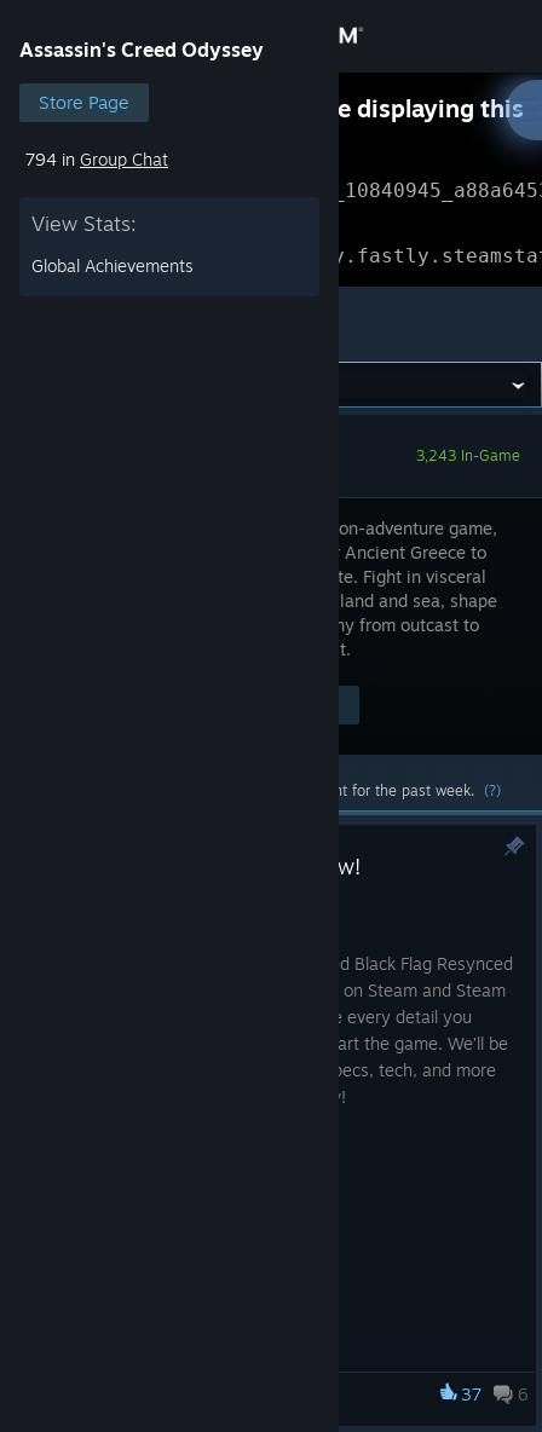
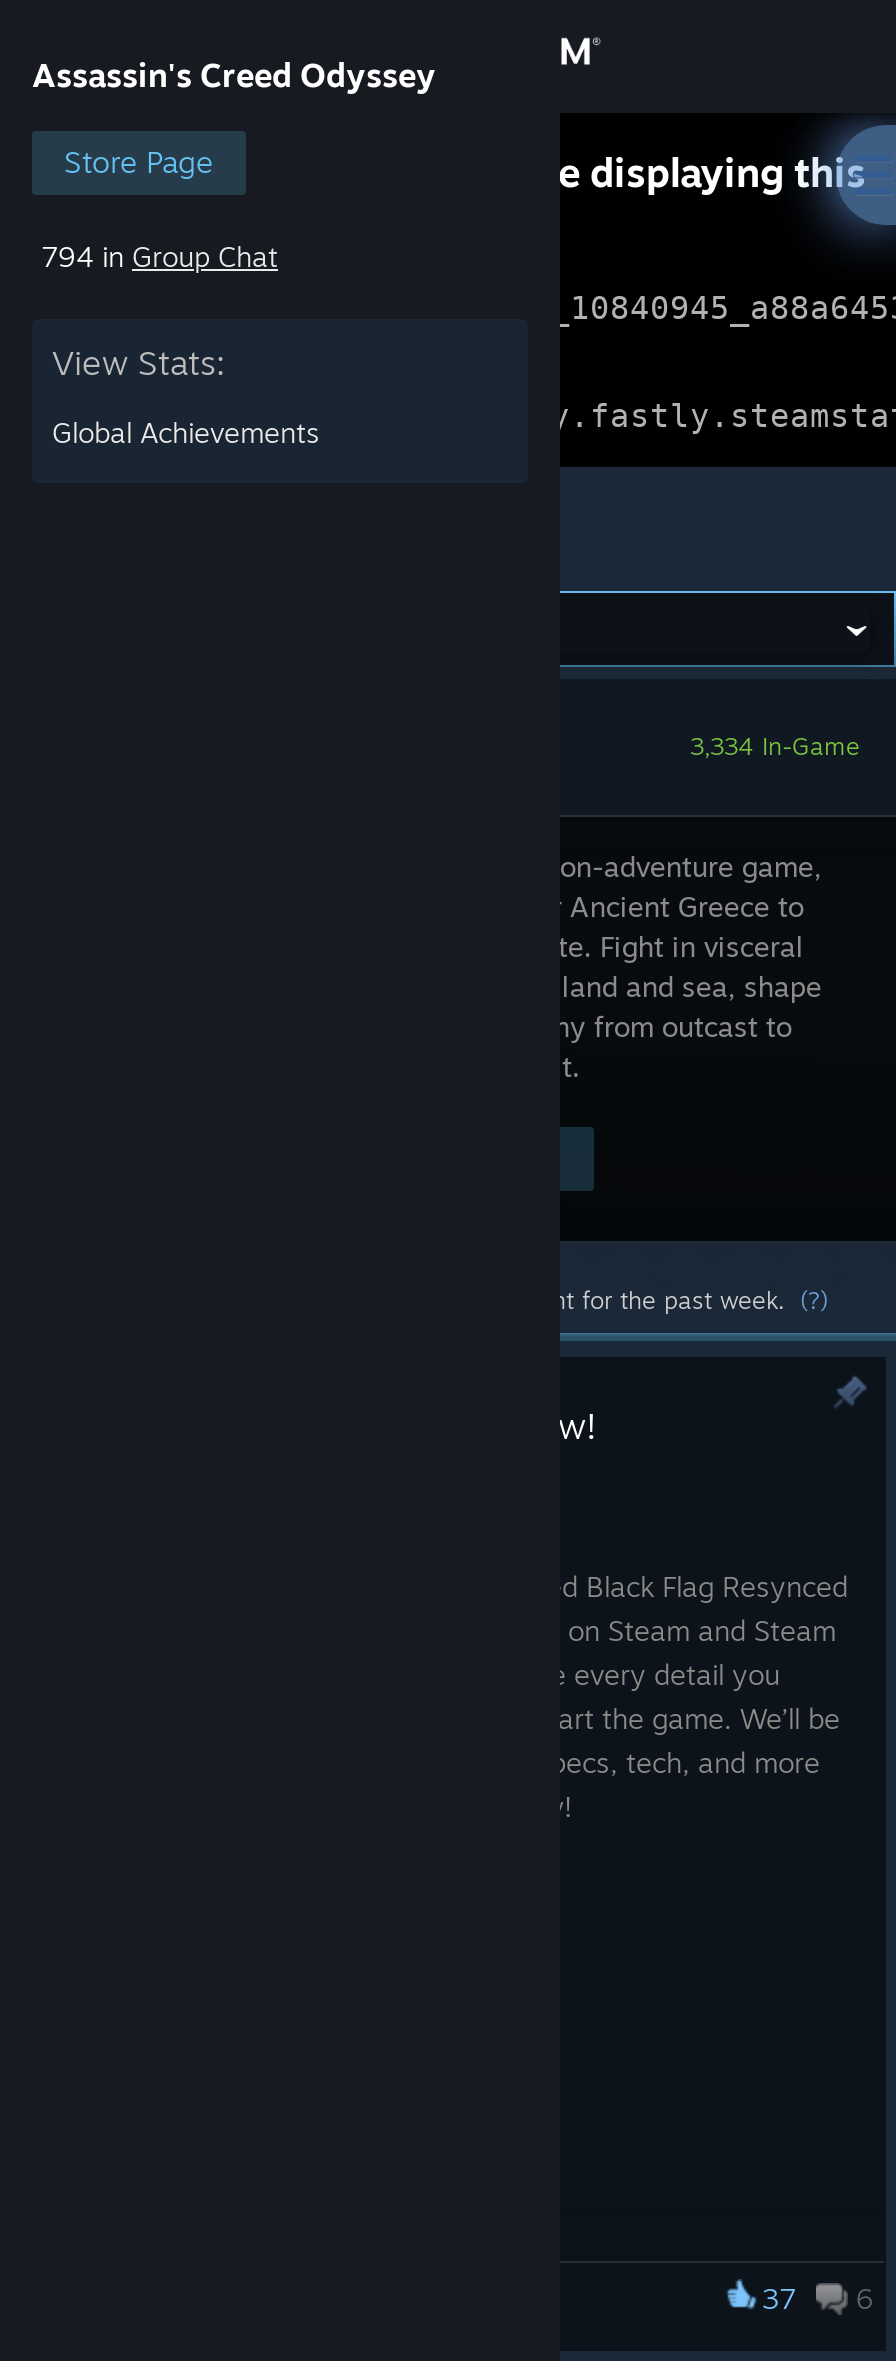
- 3,243 In-Game
+ 3,334 In-Game
